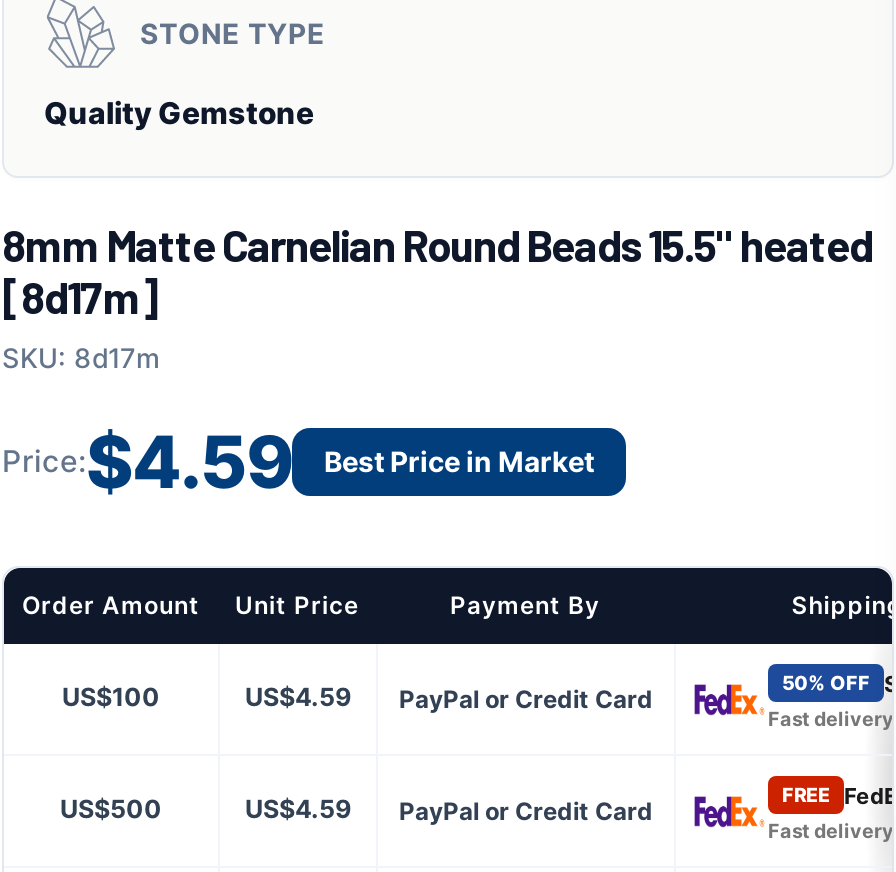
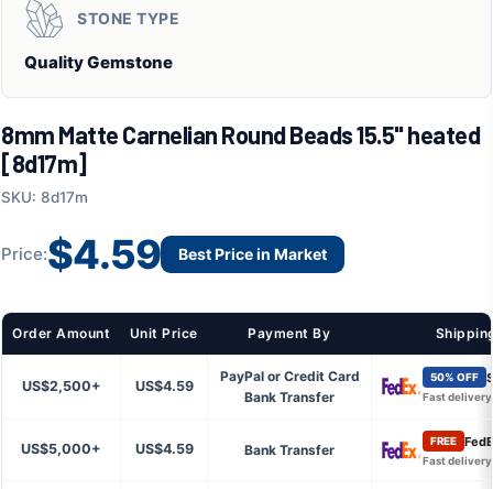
- US$100
+ US$2,500+

+ Bank Transfer

- US$500
+ US$5,000+

- PayPal or Credit Card
+ Bank Transfer
